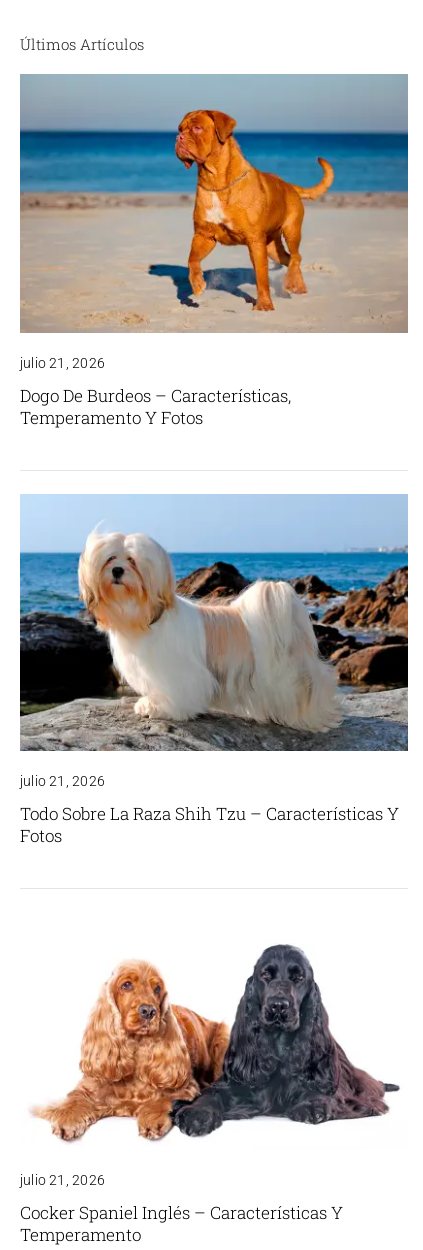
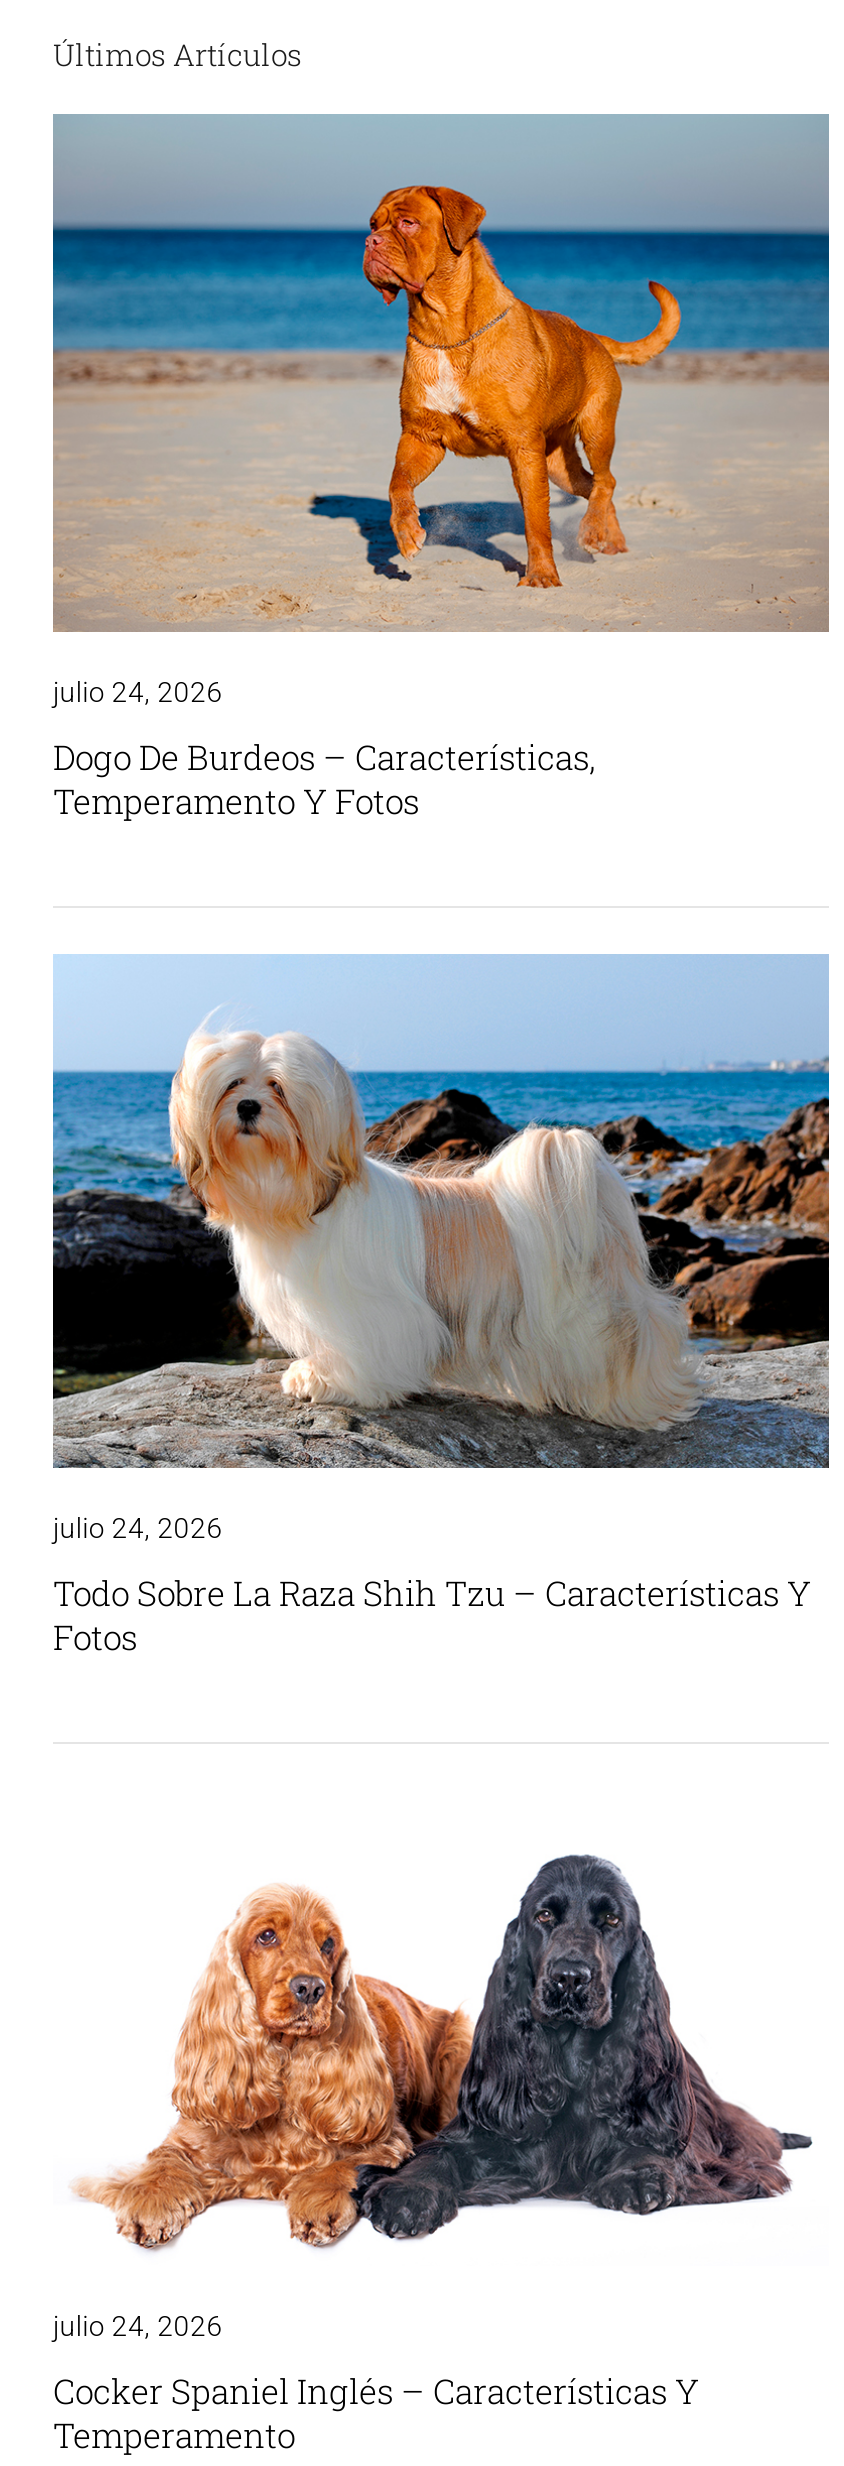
- julio 21, 2026
+ julio 24, 2026

- julio 21, 2026
+ julio 24, 2026

- julio 21, 2026
+ julio 24, 2026
